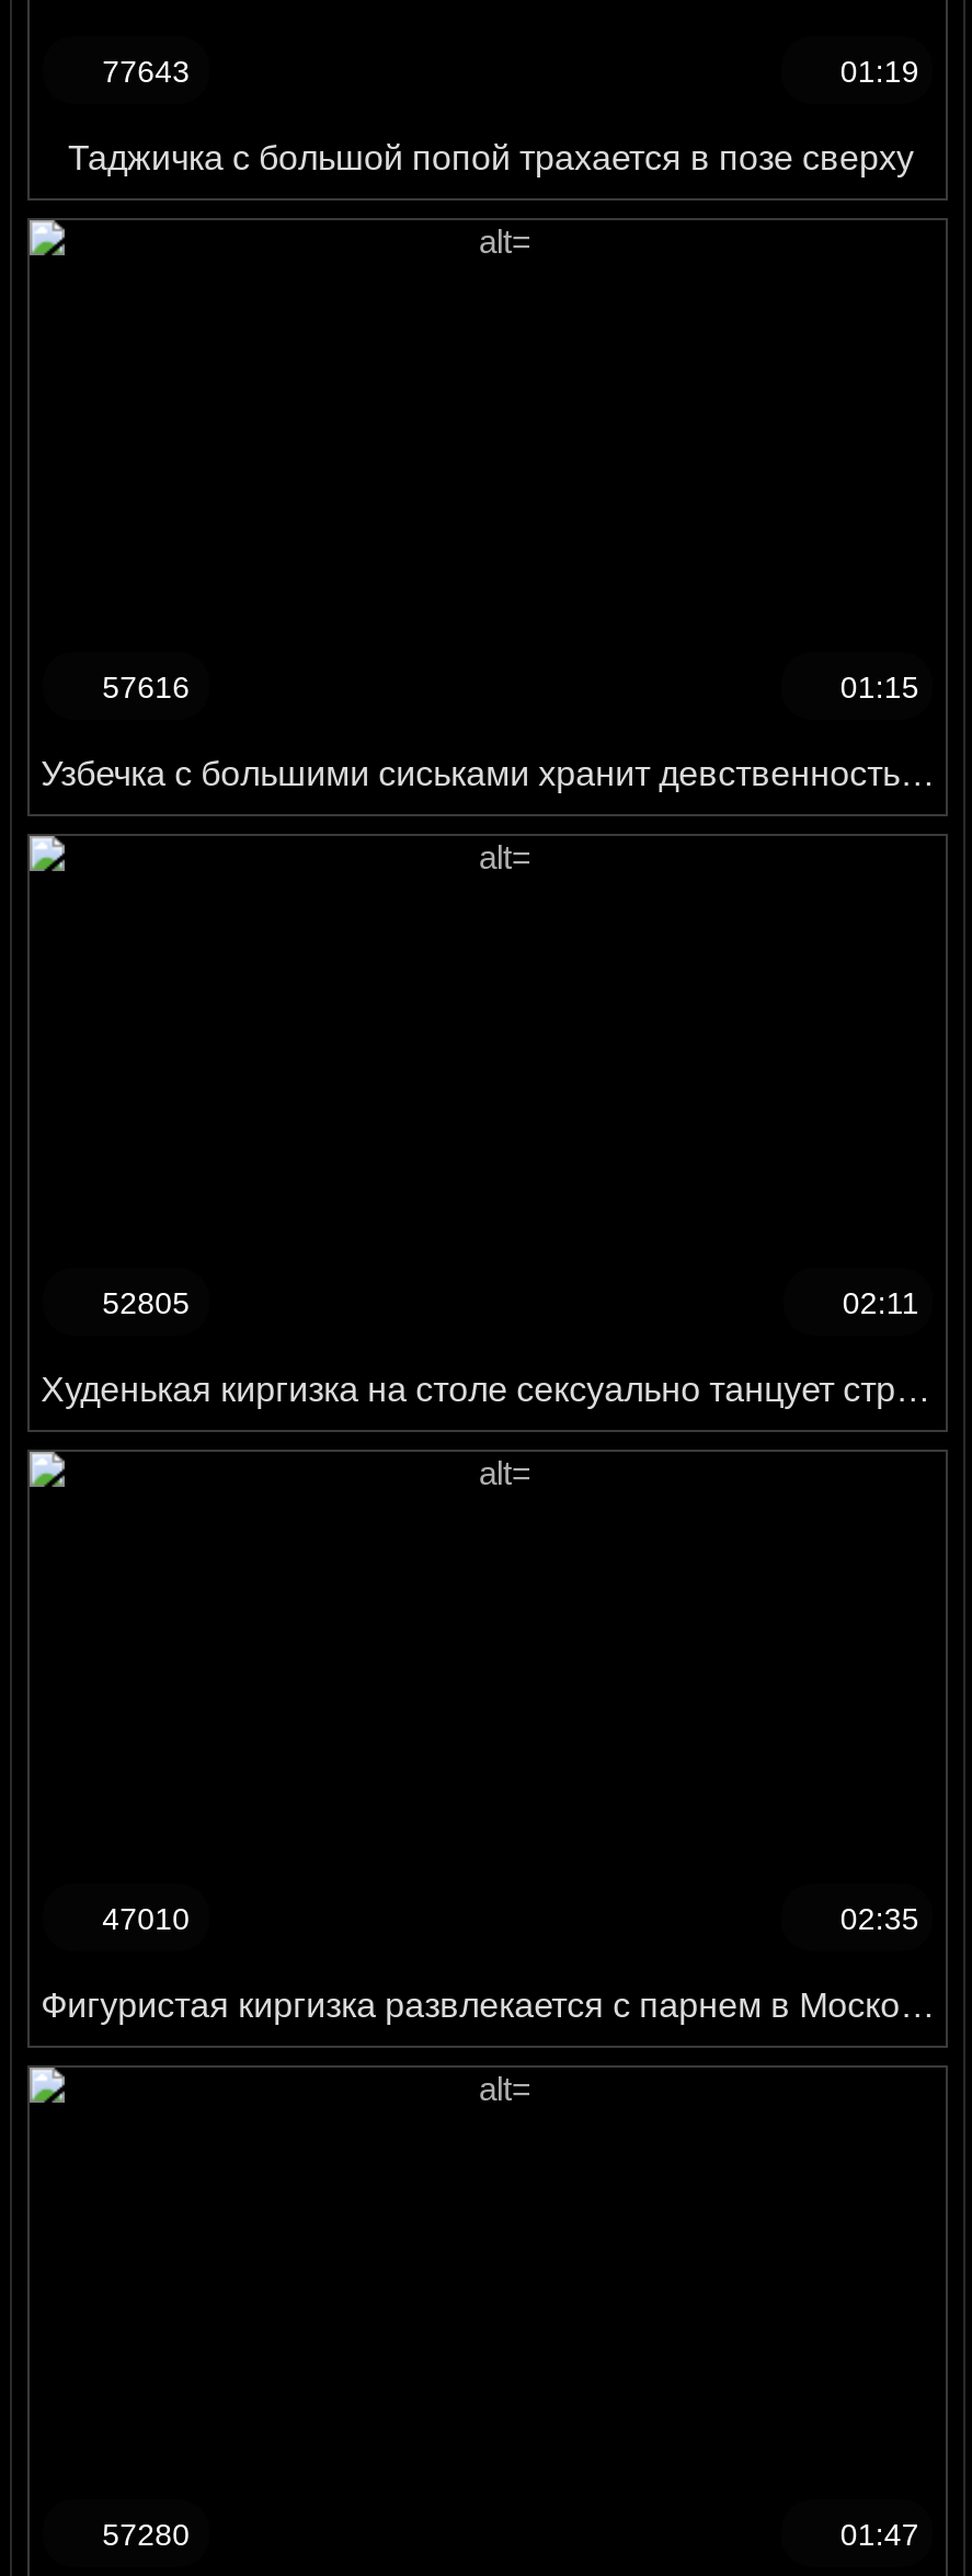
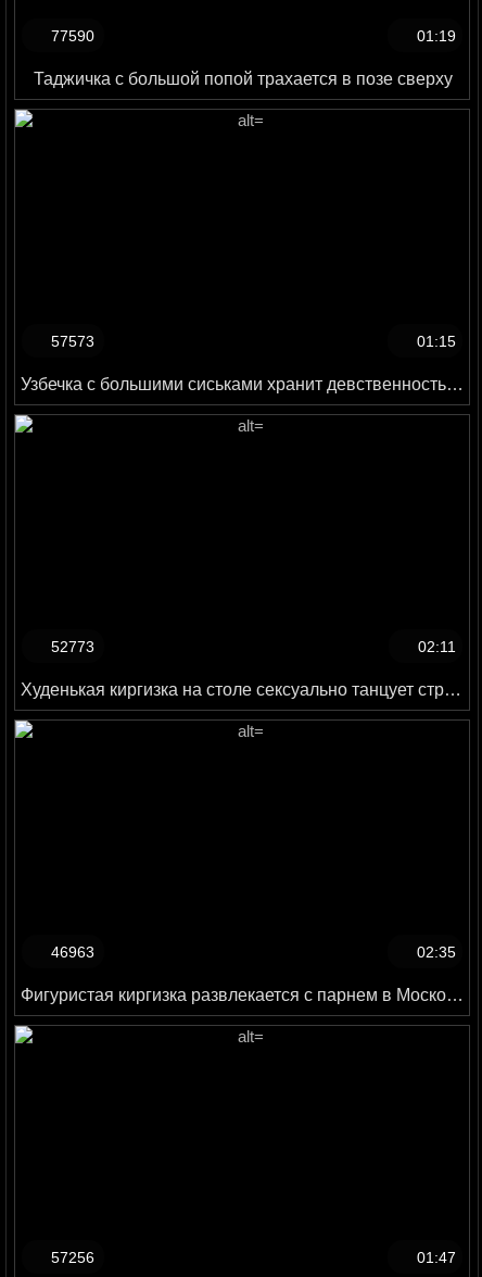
- 77643
+ 77590

- 57616
+ 57573

- 52805
+ 52773

- 47010
+ 46963

- 57280
+ 57256
